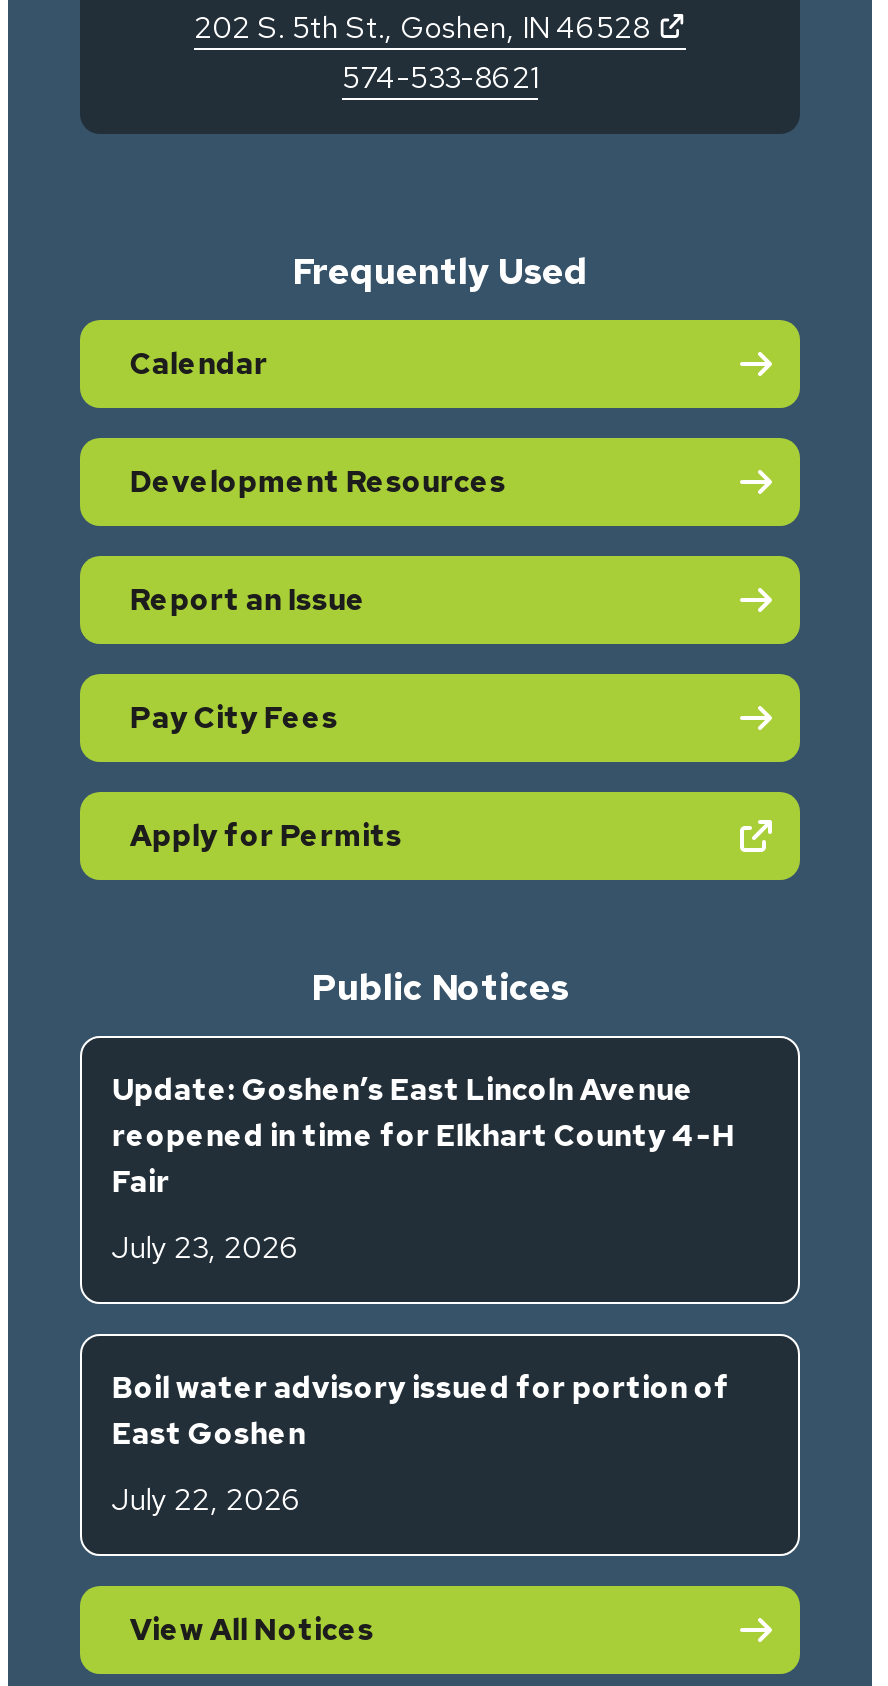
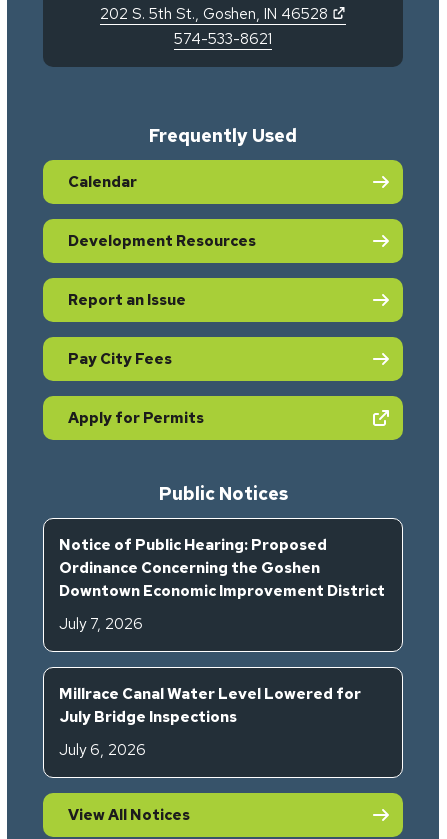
- Update: Goshen’s East Lincoln Avenue
- reopened in time for Elkhart County 4-H
- Fair
+ Notice of Public Hearing: Proposed
+ Ordinance Concerning the Goshen
+ Downtown Economic Improvement District

- July 23, 2026
+ July 7, 2026

- Boil water advisory issued for portion of
- East Goshen
+ Millrace Canal Water Level Lowered for
+ July Bridge Inspections

- July 22, 2026
+ July 6, 2026
